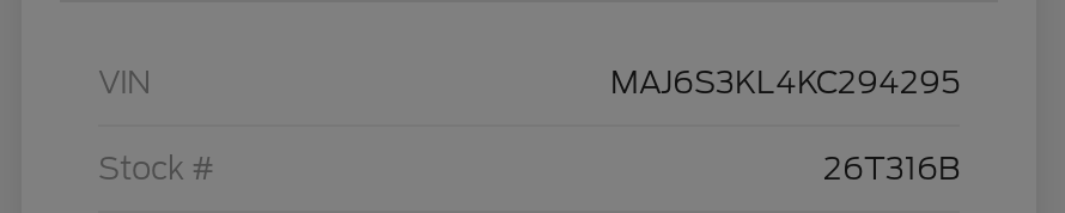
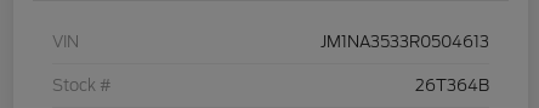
- MAJ6S3KL4KC294295
+ JM1NA3533R0504613

- 26T316B
+ 26T364B
